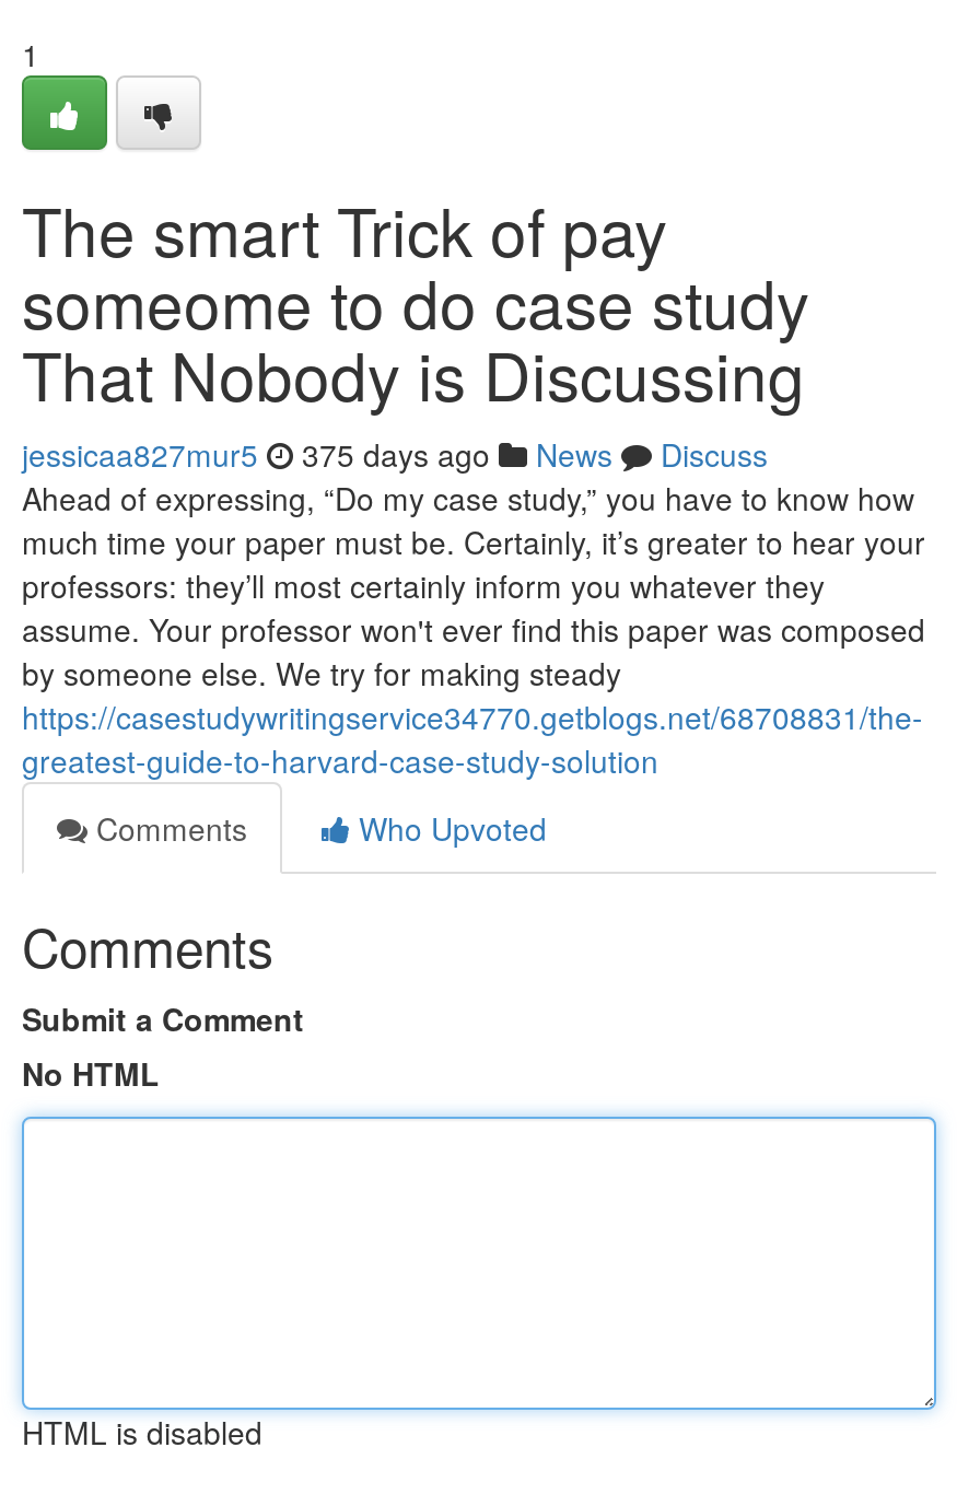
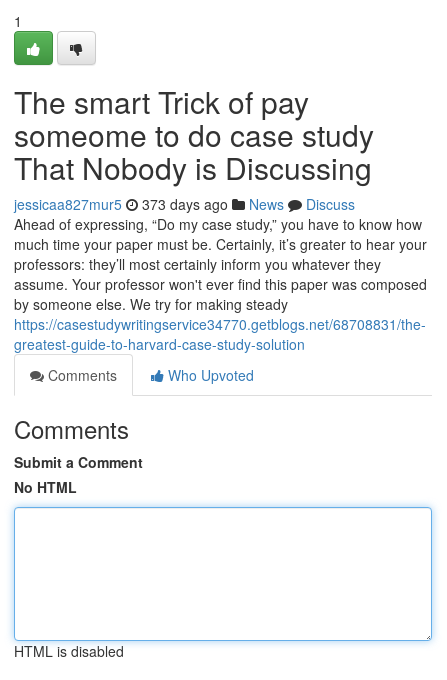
- jessicaa827mur5 375 days ago News Discuss
+ jessicaa827mur5 373 days ago News Discuss
